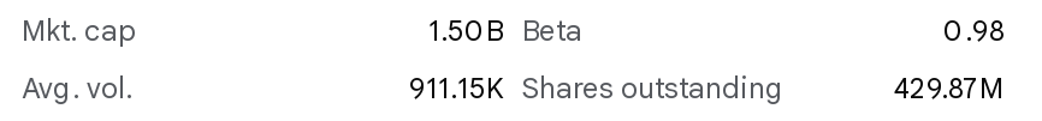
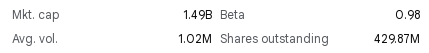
- 1.50B Beta
+ 1.49B Beta

- 911.15K Shares outstanding
+ 1.02M Shares outstanding
